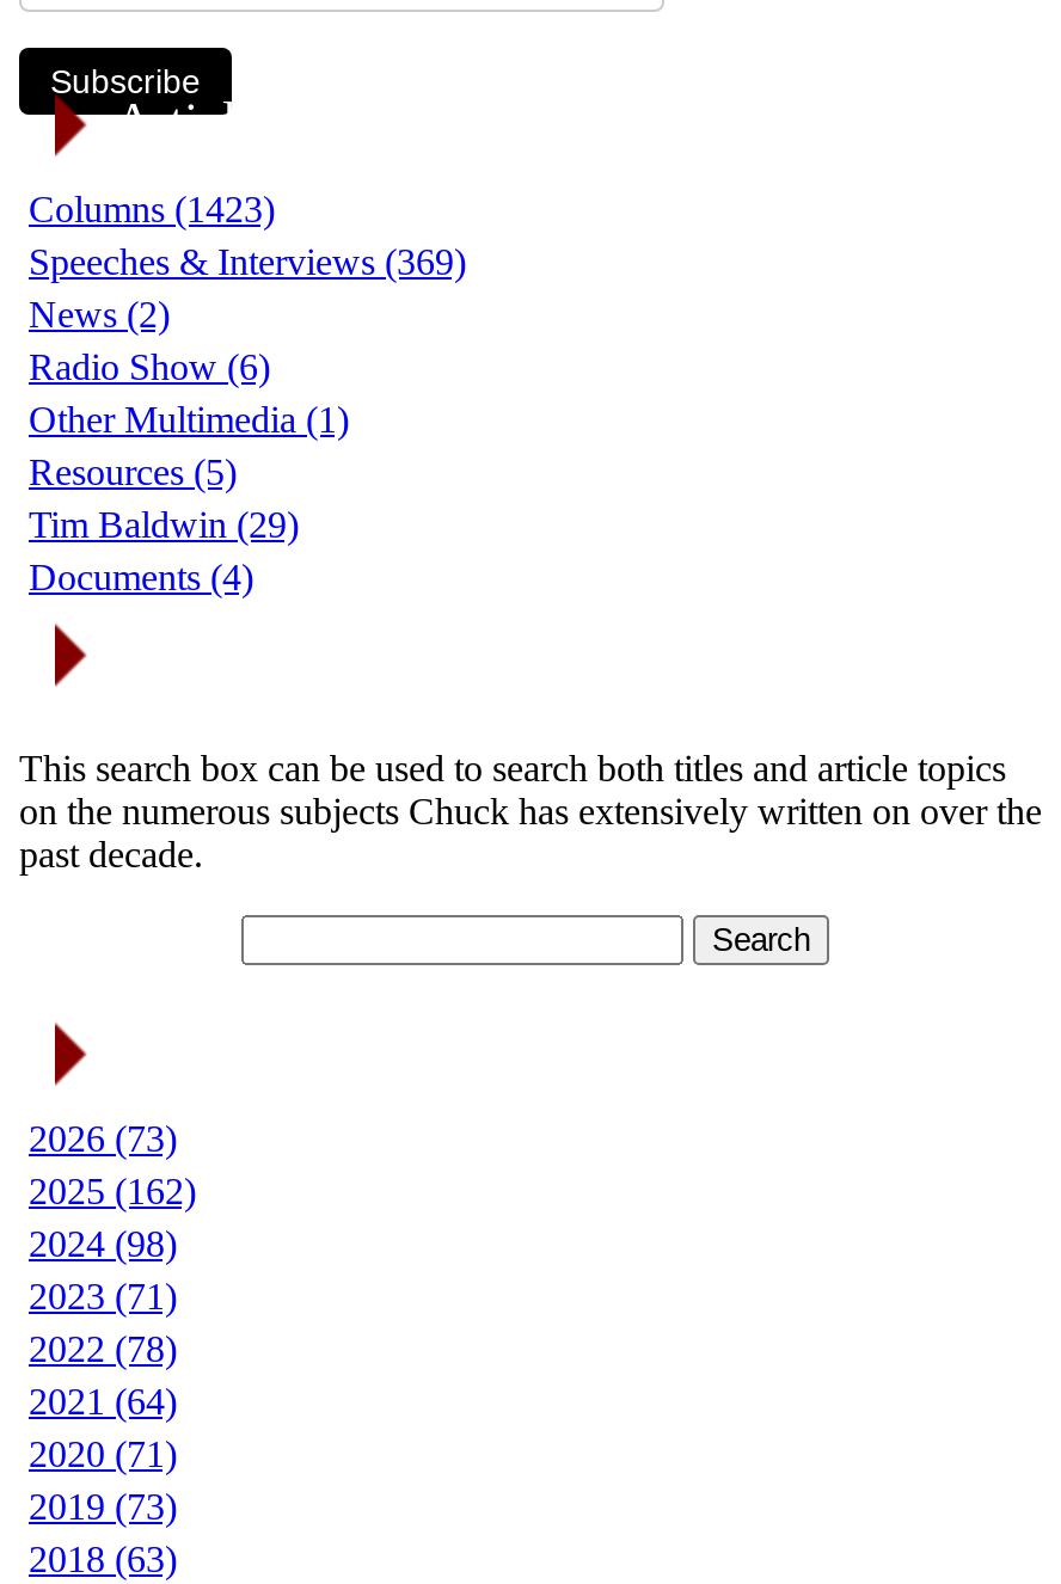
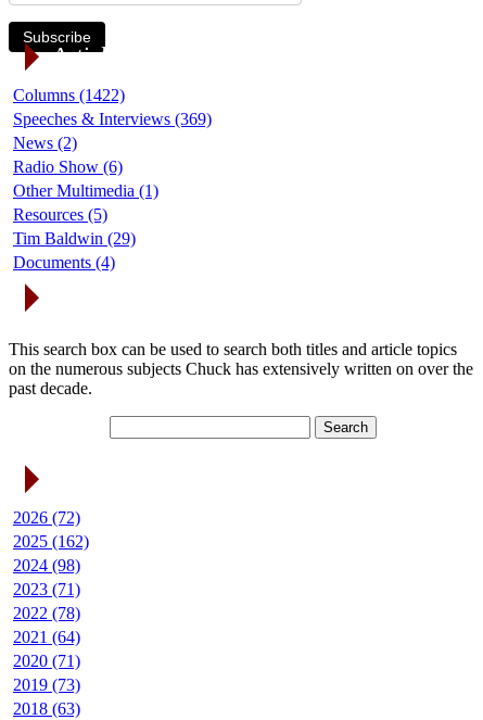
- Columns (1423)
+ Columns (1422)

- 2026 (73)
+ 2026 (72)
